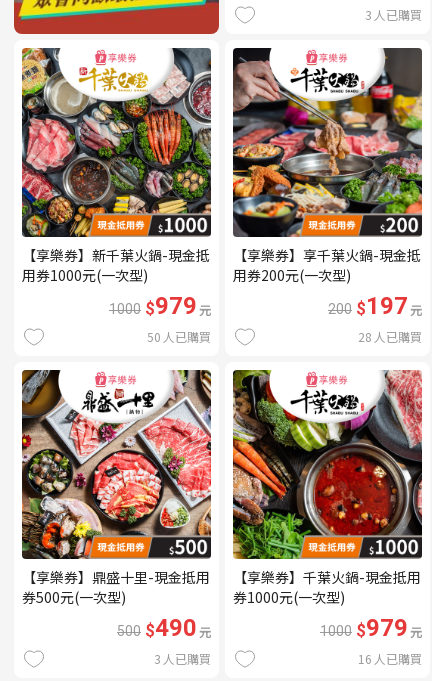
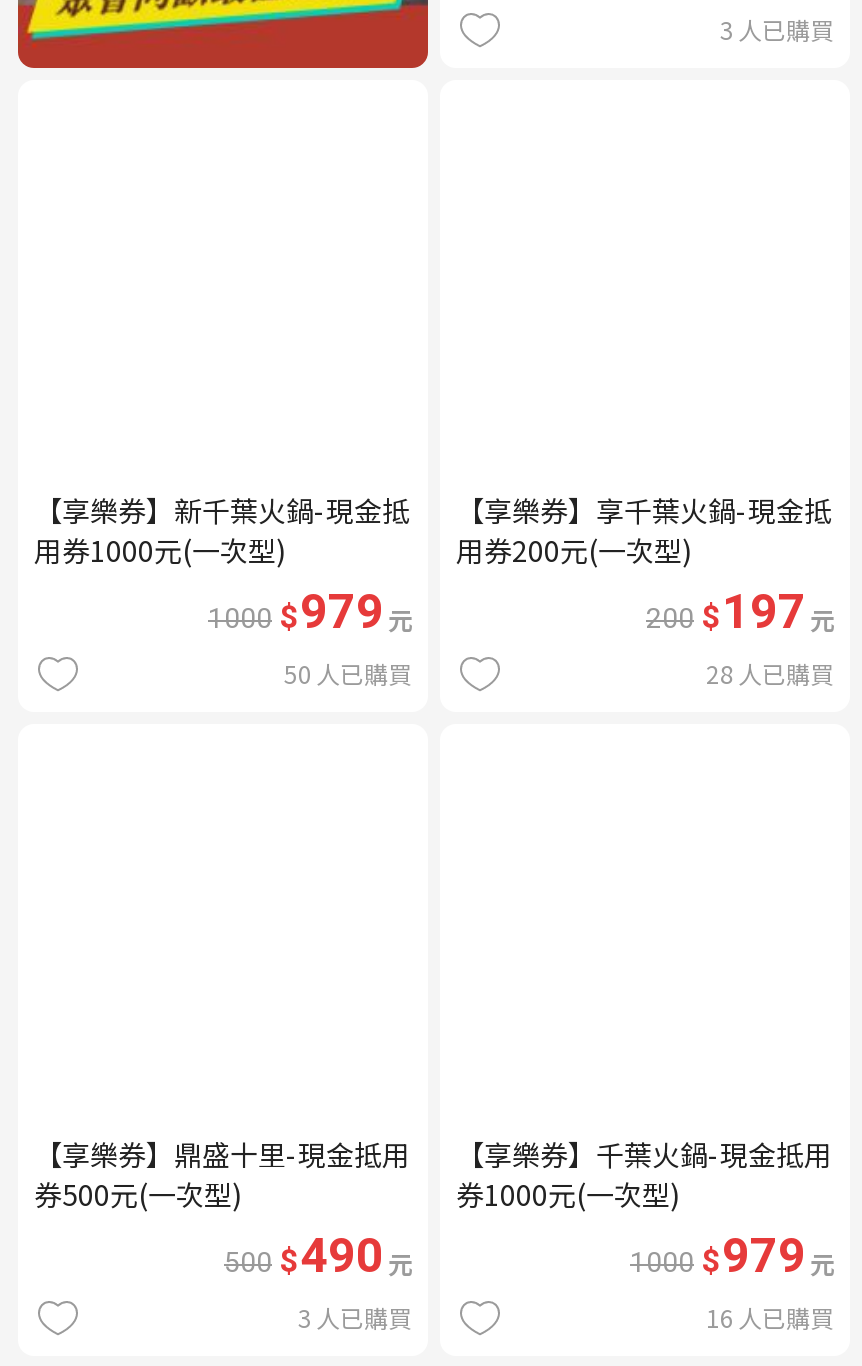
- [image]

- [image]

- [image]

- [image]
